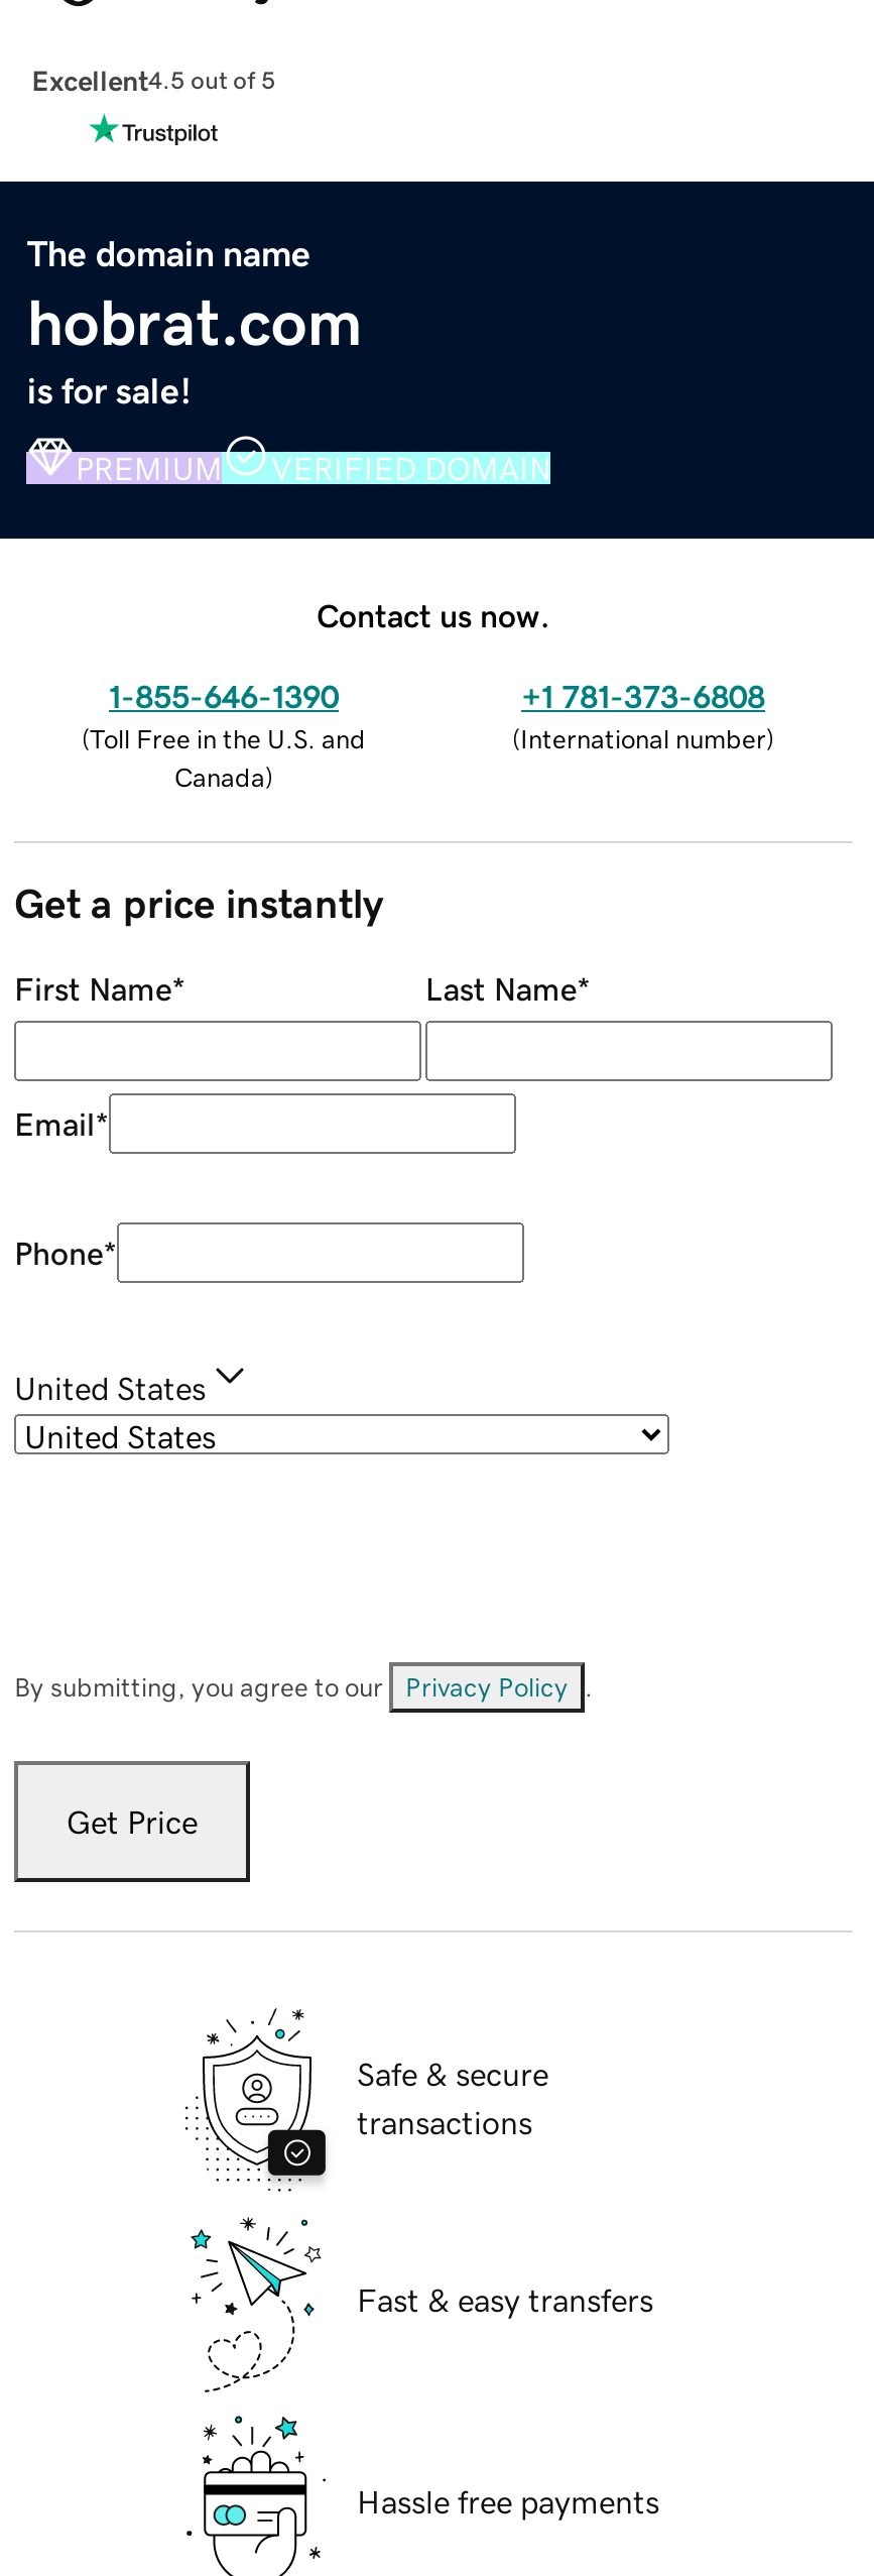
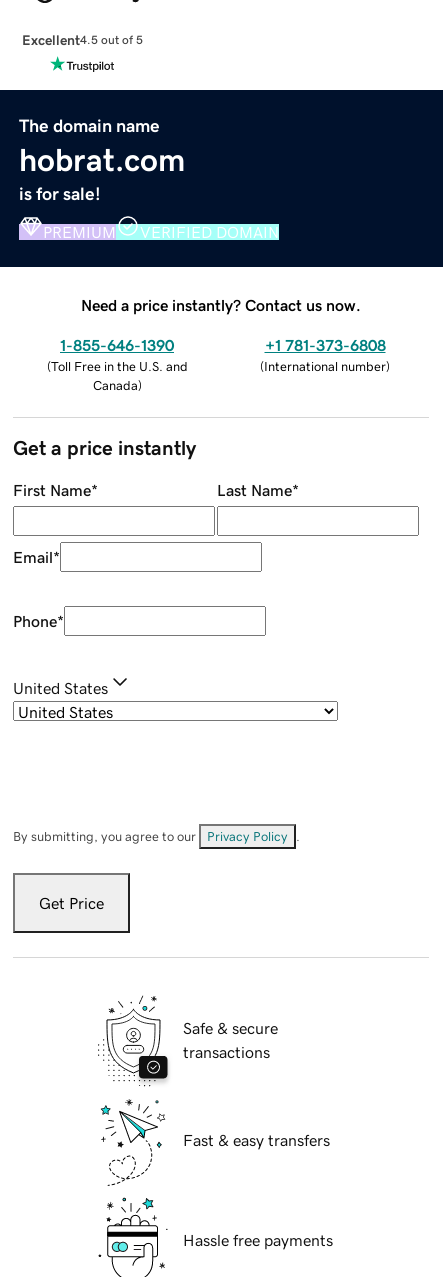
- Contact us now.
+ Need a price instantly? Contact us now.
